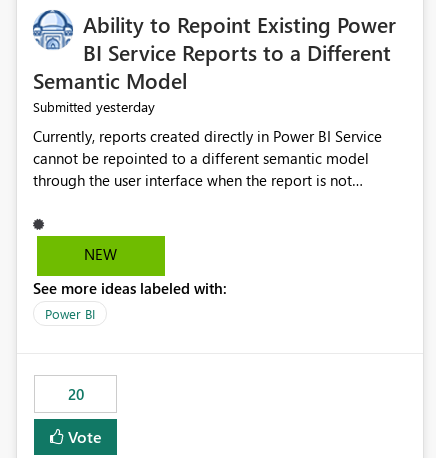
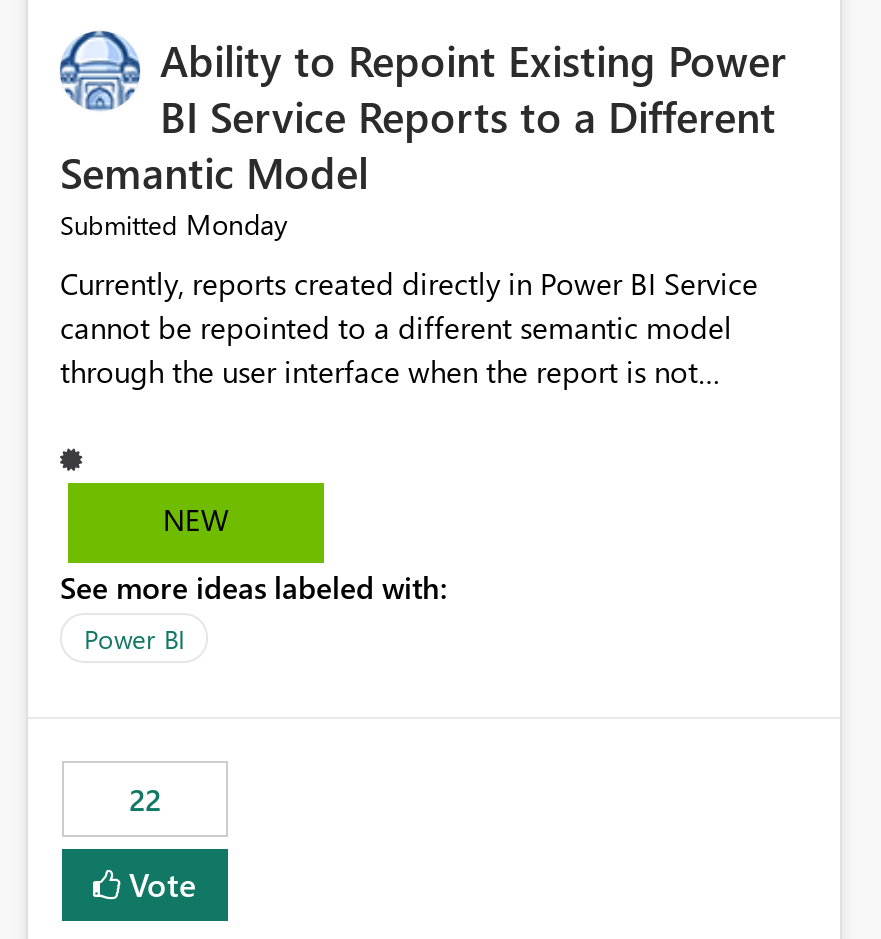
- Submitted yesterday
+ Submitted Monday

- 20
+ 22
